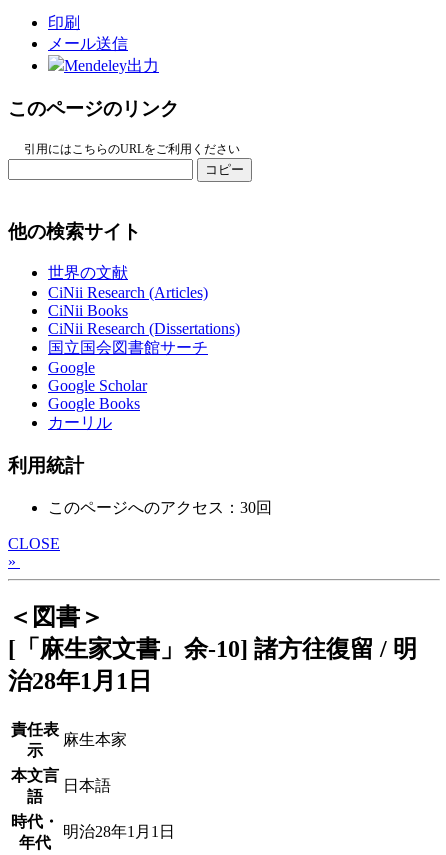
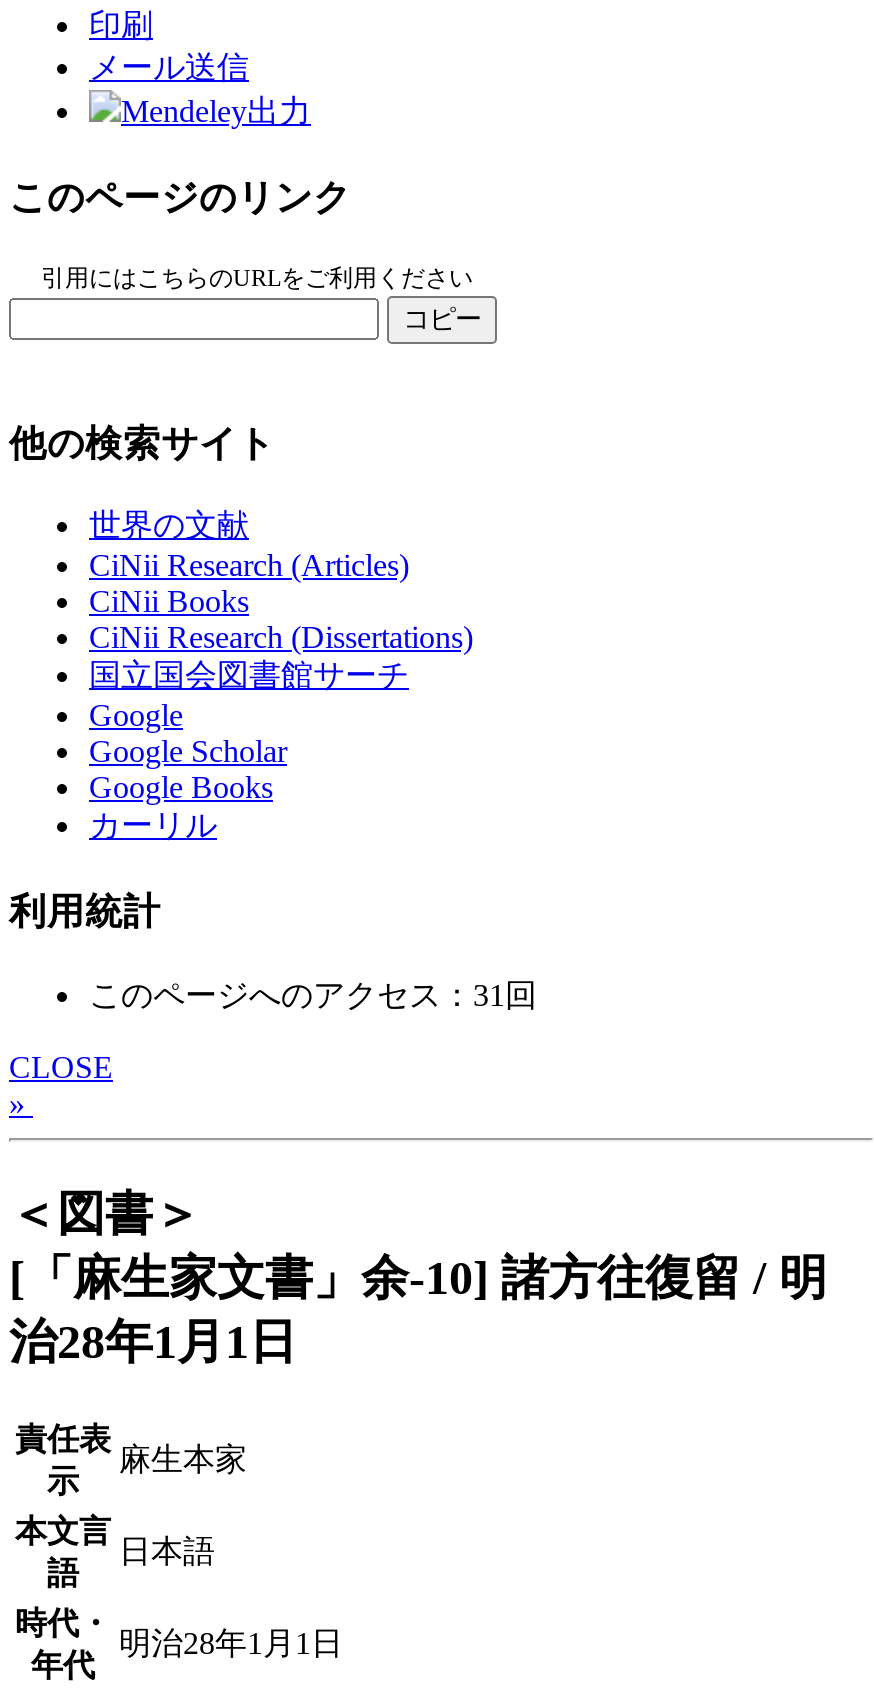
- このページへのアクセス：30回
+ このページへのアクセス：31回
